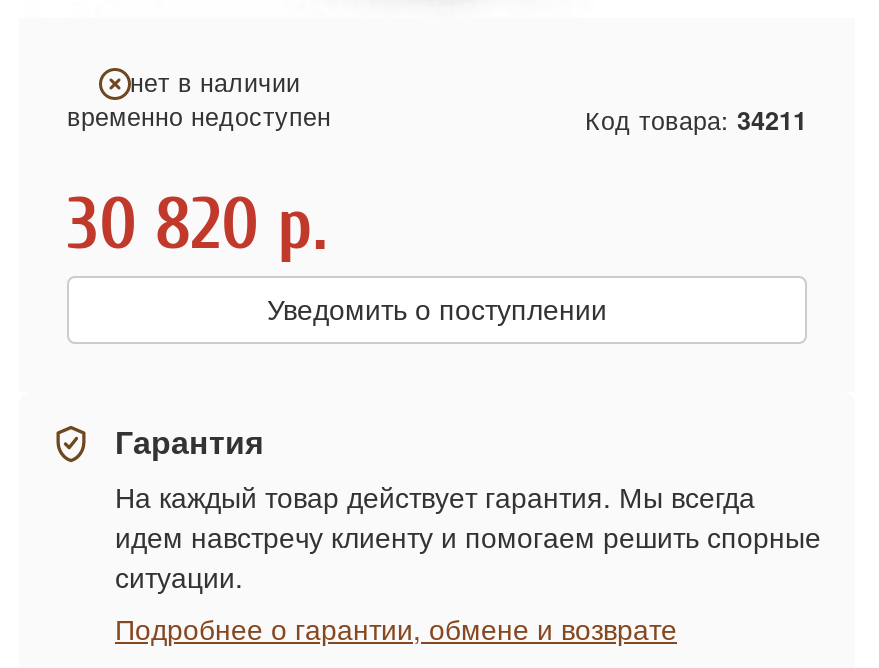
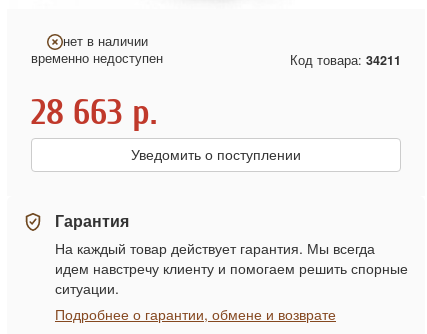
- 30 820 р.
+ 28 663 р.
